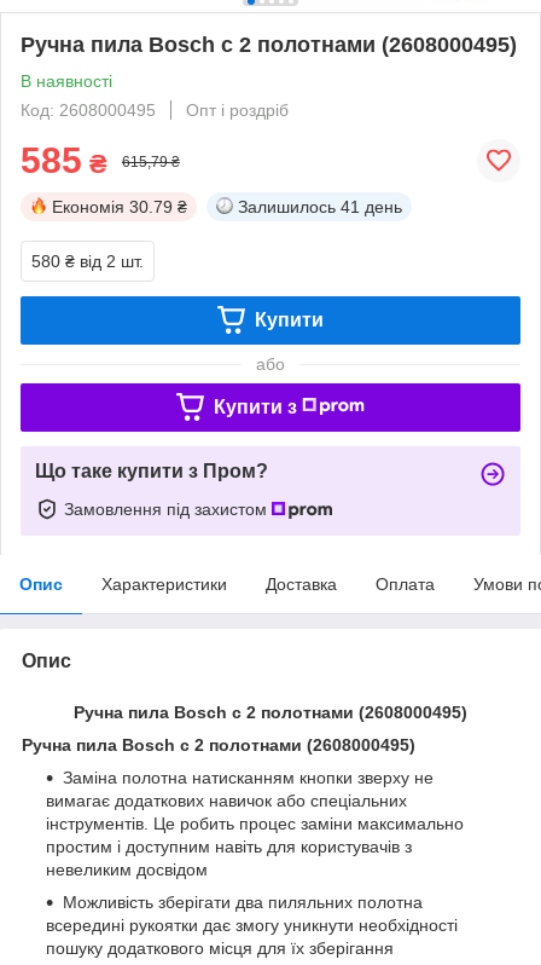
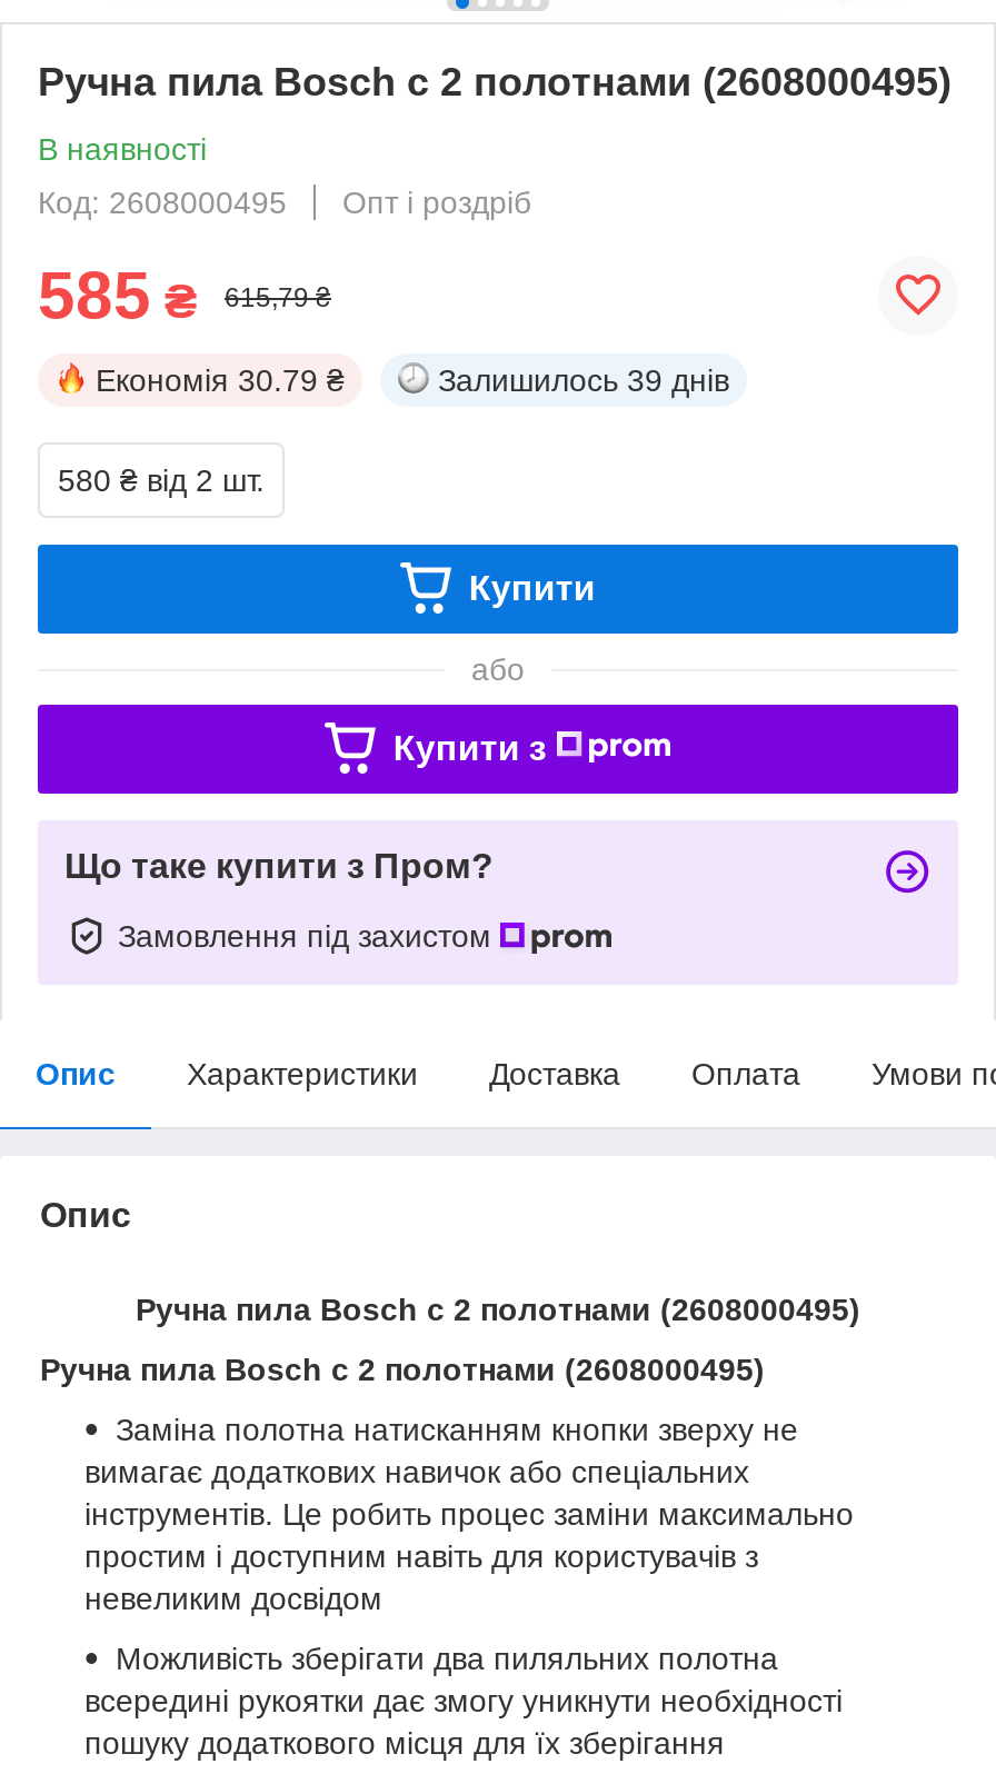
- Залишилось 41 день
+ Залишилось 39 днів
